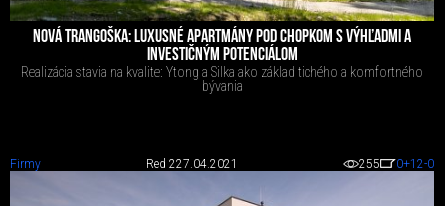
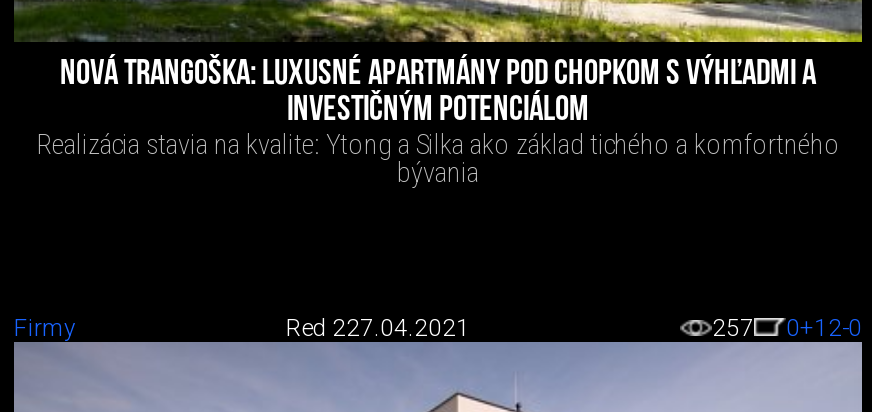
- 255 0+12-0
+ 257 0+12-0
